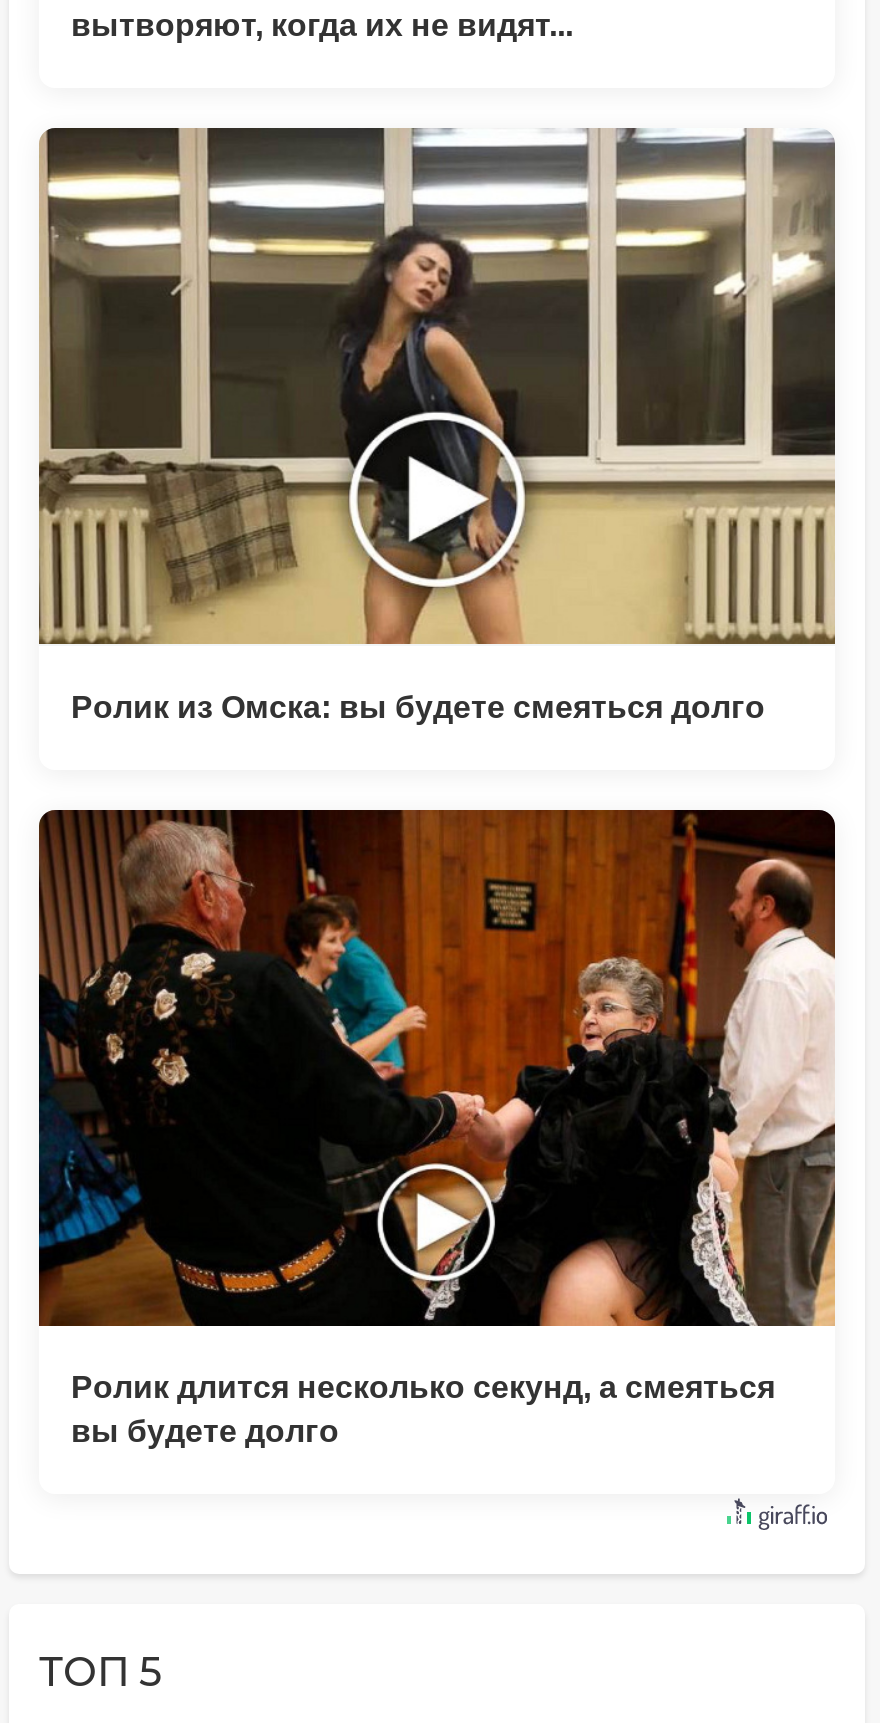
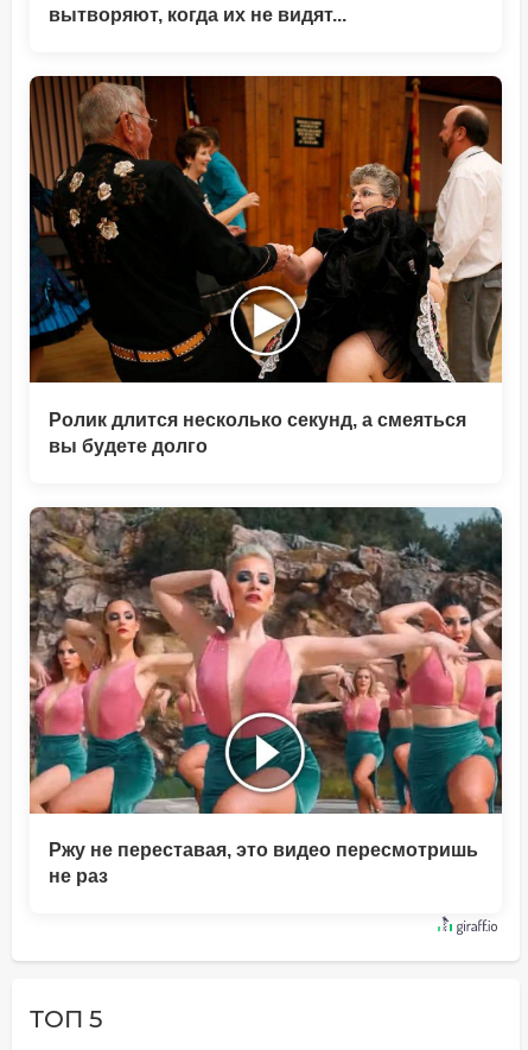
- [image]
- Ролик из Омска: вы будете смеяться долго

moved up: [image] | Ролик длится несколько секунд, а смеяться | вы будете долго

+ [image]
+ Ржу не переставая, это видео пересмотришь
+ не раз
